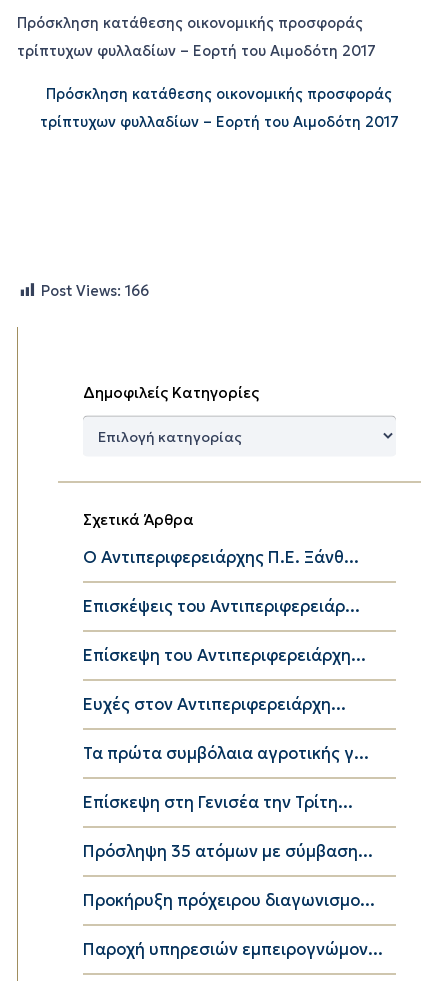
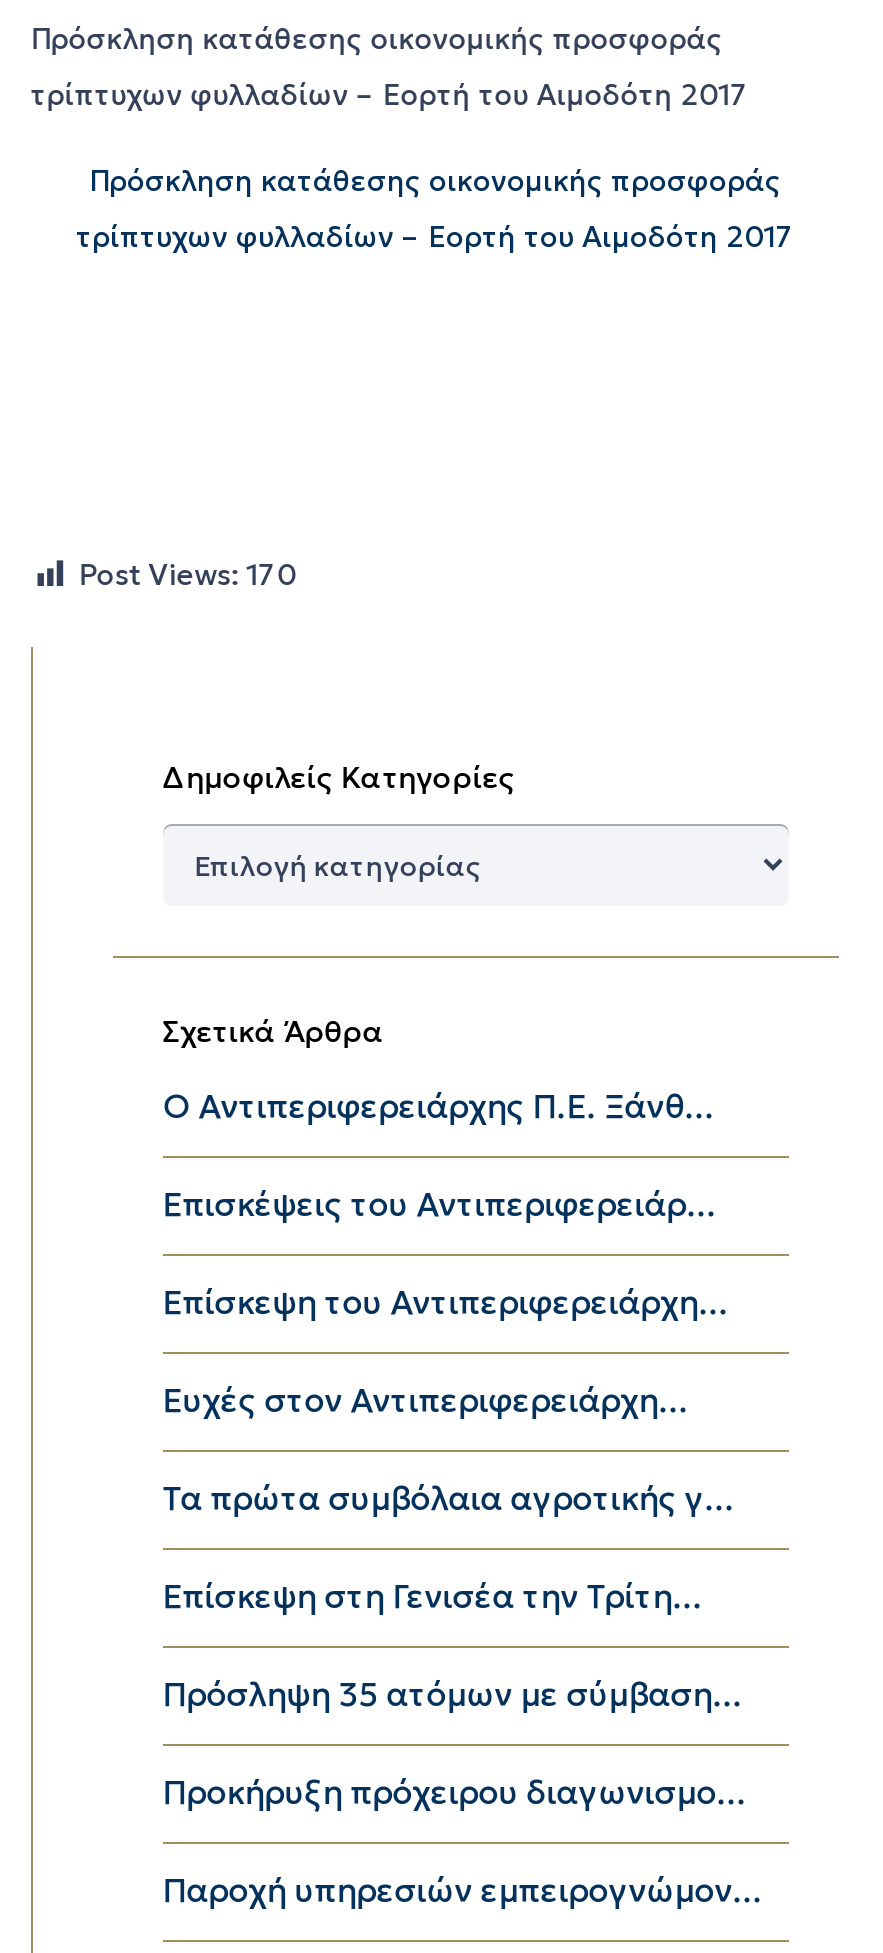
- Post Views: 166
+ Post Views: 170
